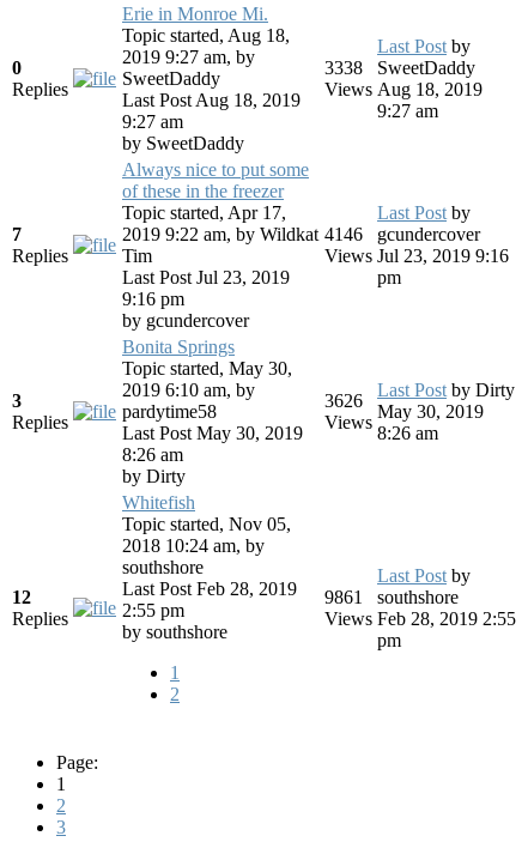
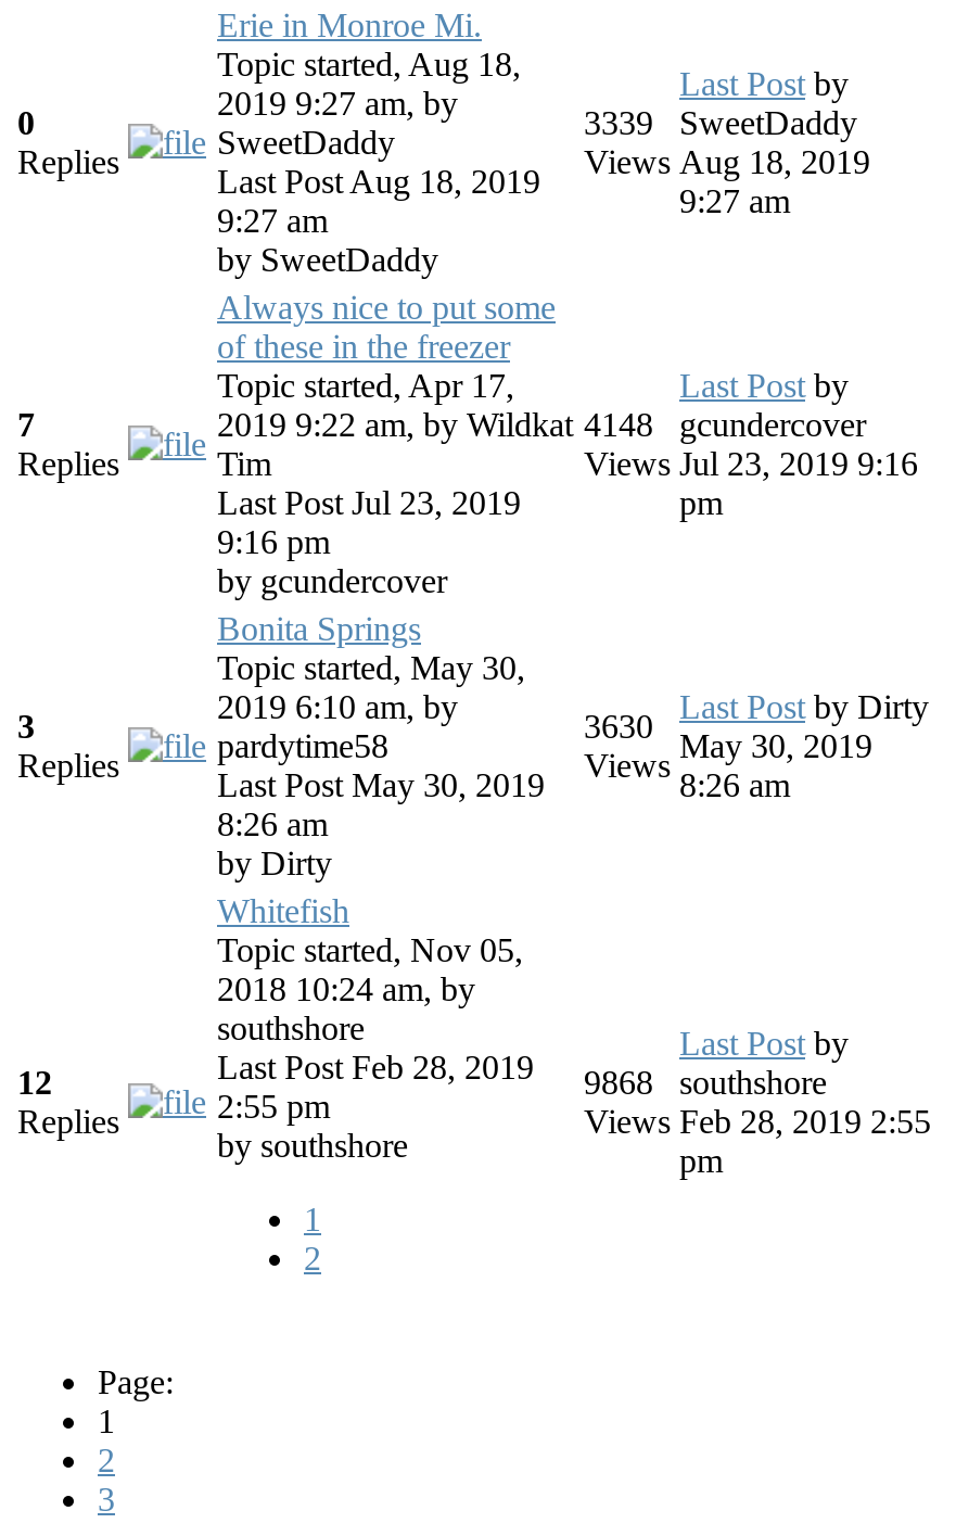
- 3338 SweetDaddy
+ 3339 SweetDaddy

- 2019 9:22 am, by Wildkat 4146 gcundercover
+ 2019 9:22 am, by Wildkat 4148 gcundercover

- 3626
+ 3630

- Last Post Feb 28, 2019 9861 southshore
+ Last Post Feb 28, 2019 9868 southshore
